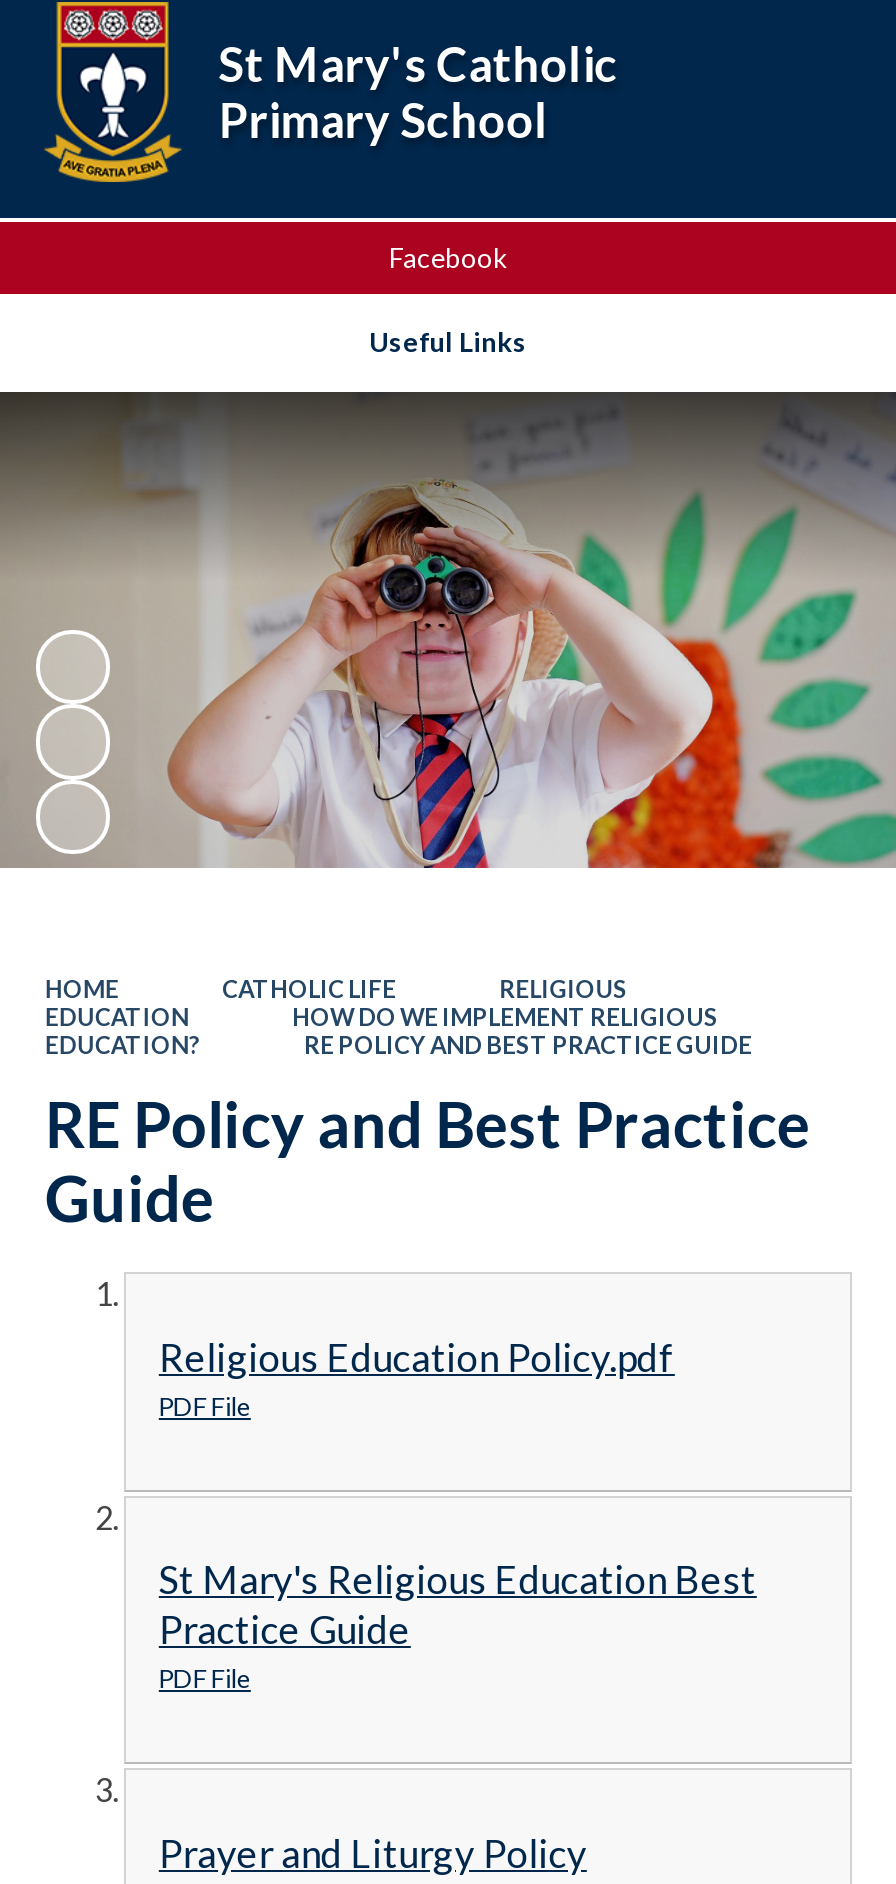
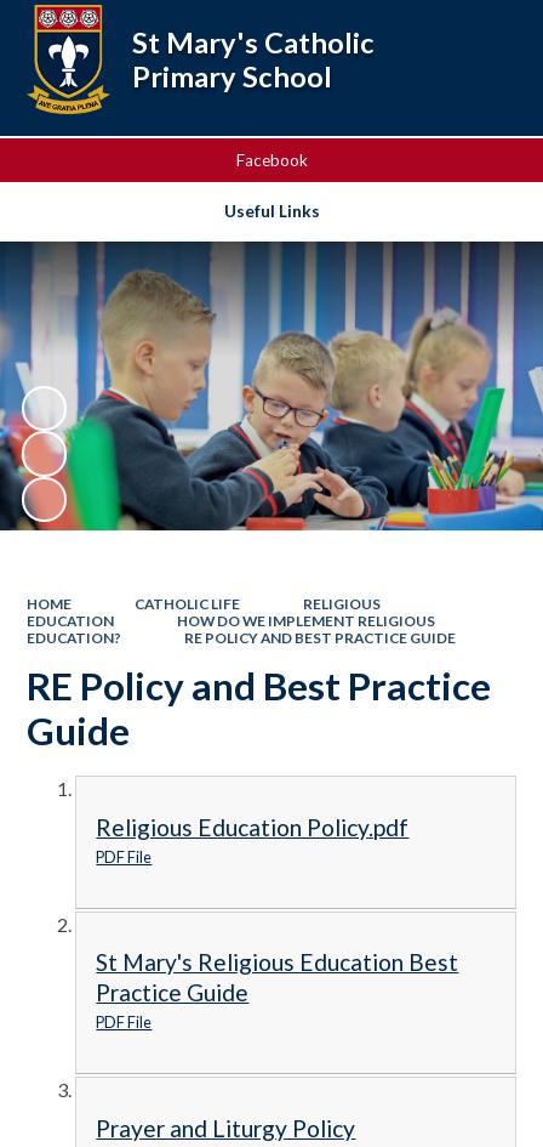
- [image]
+ [image]
